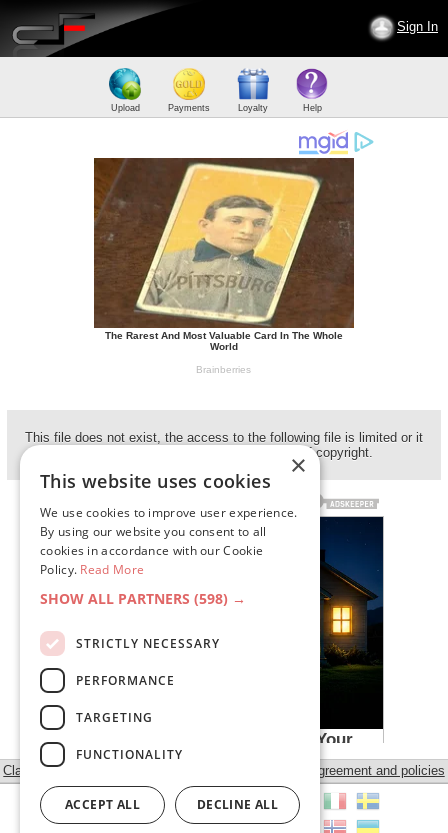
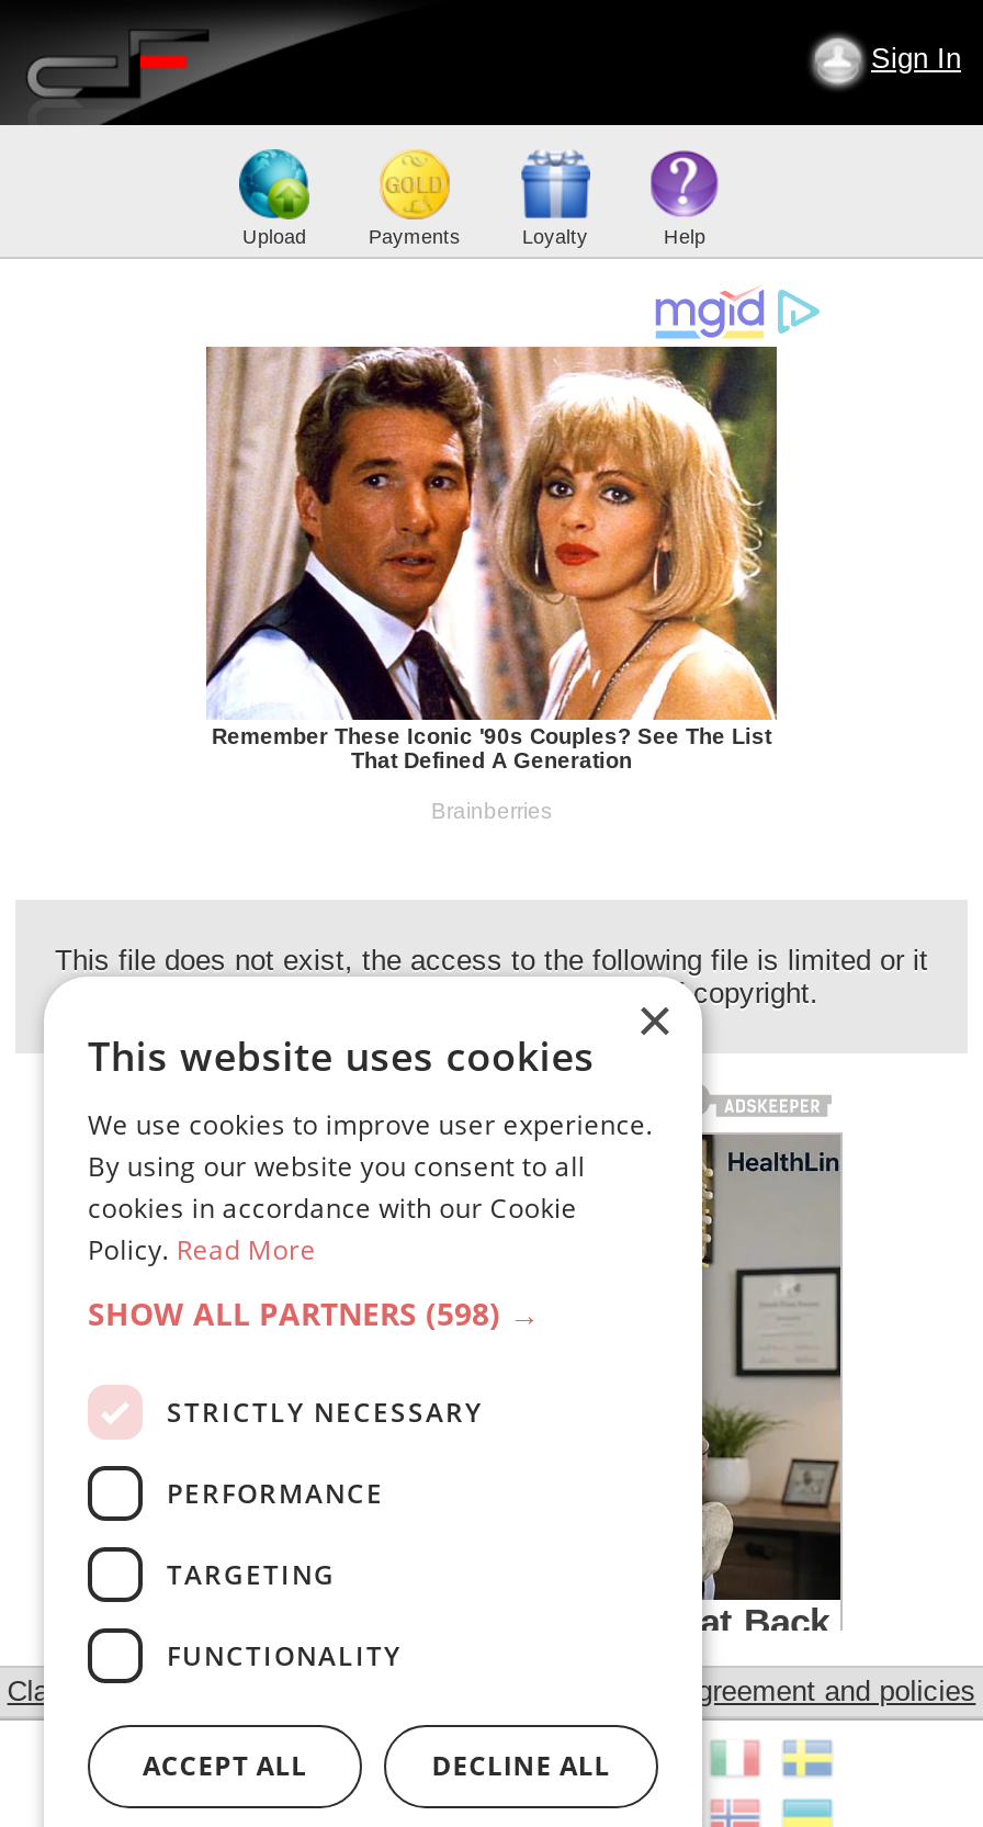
- [image]
+ [image]

- [image]
+ [image]
